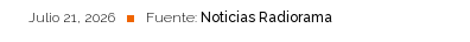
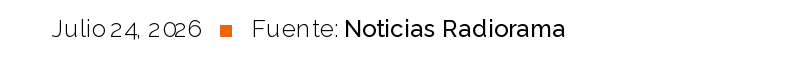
- Julio 21, 2026 Fuente: Noticias Radiorama
+ Julio 24, 2026 Fuente: Noticias Radiorama
